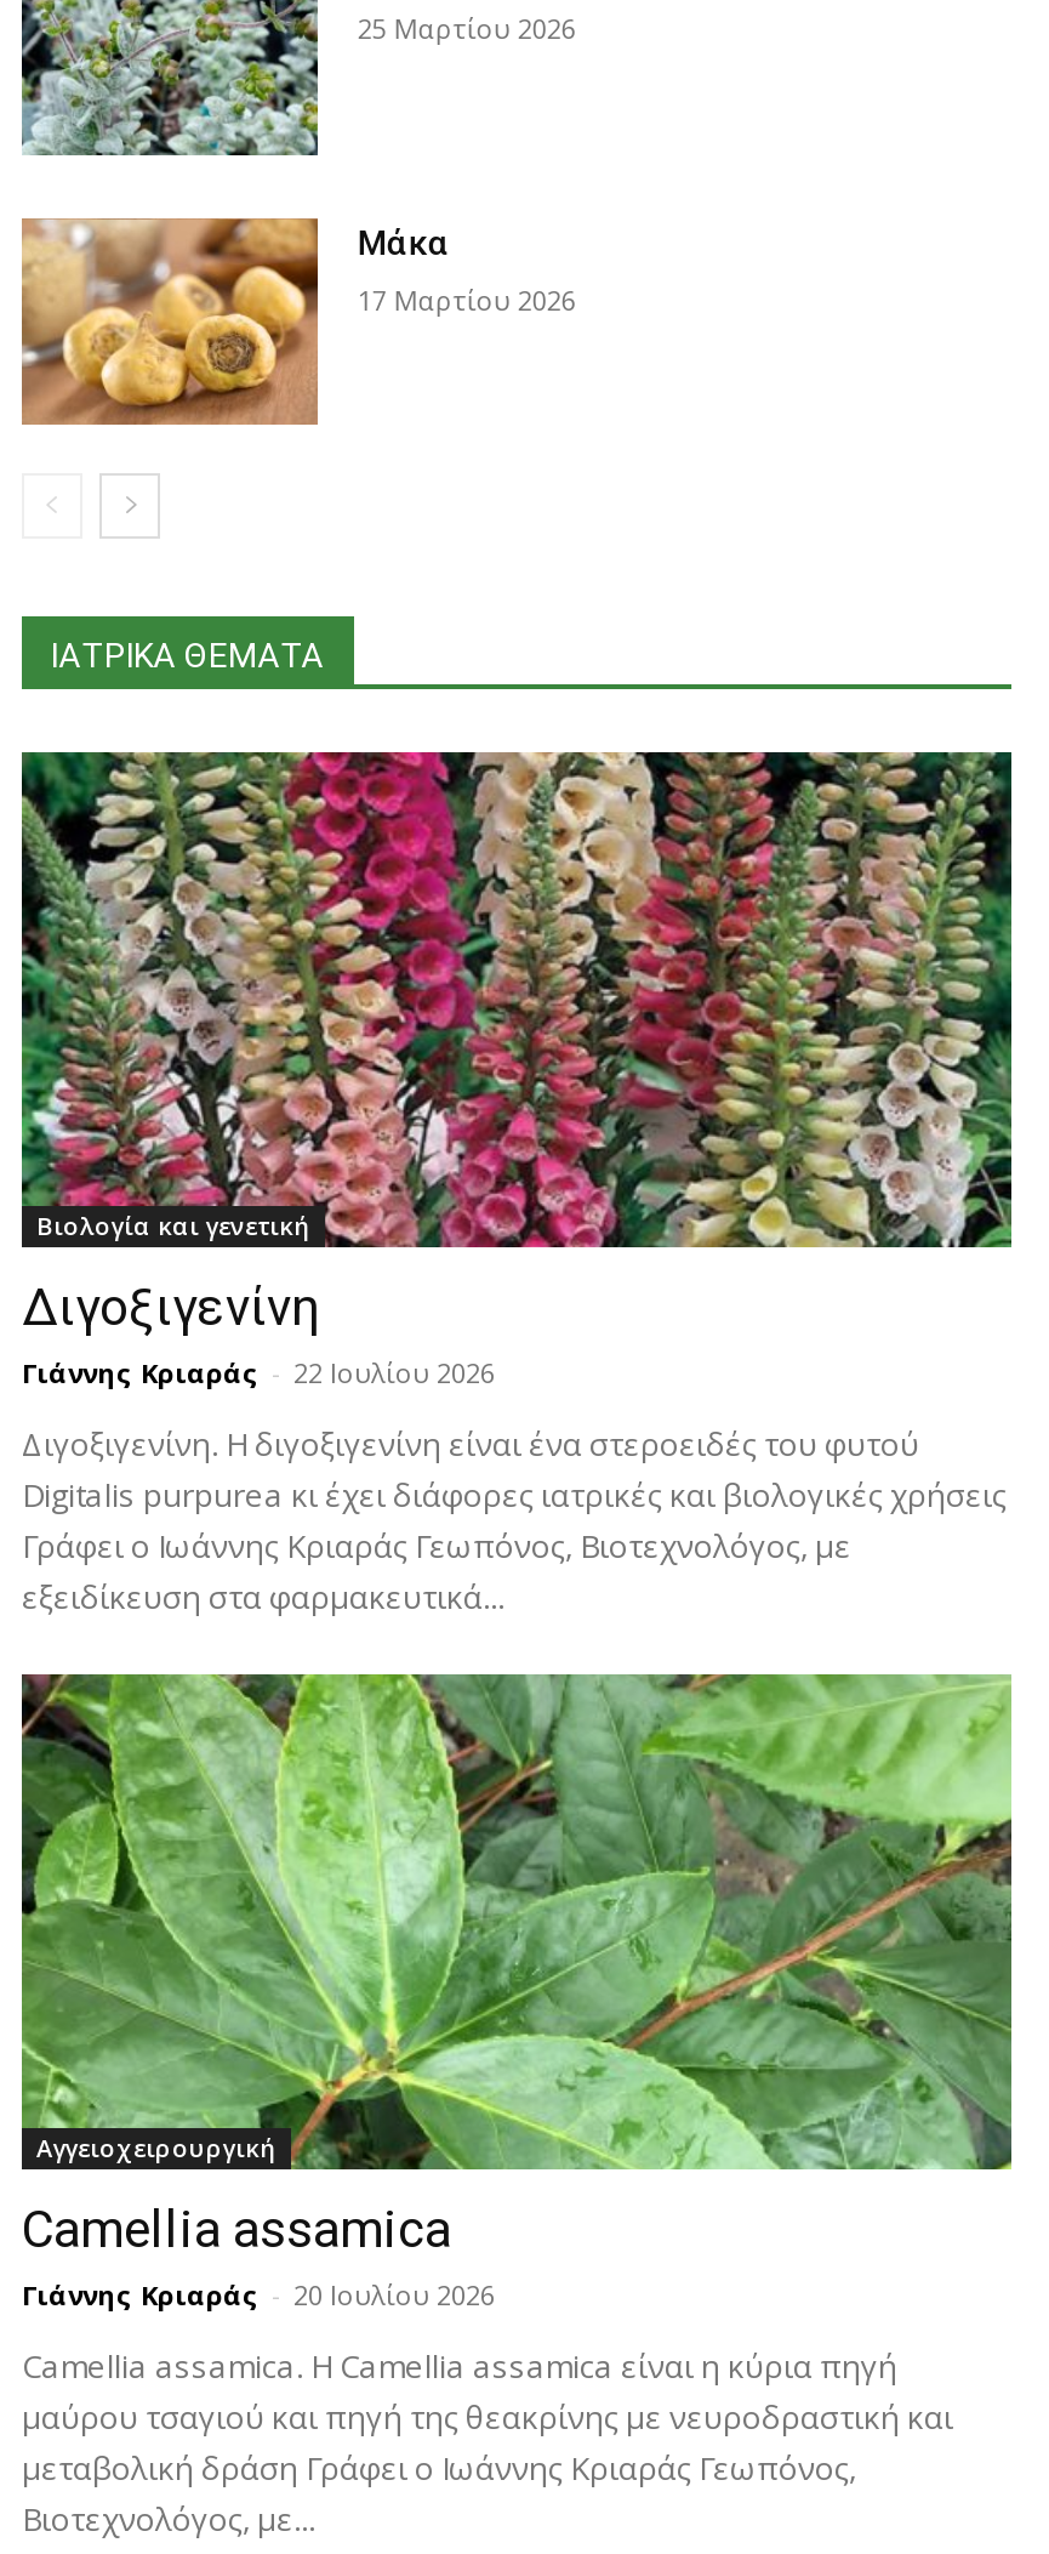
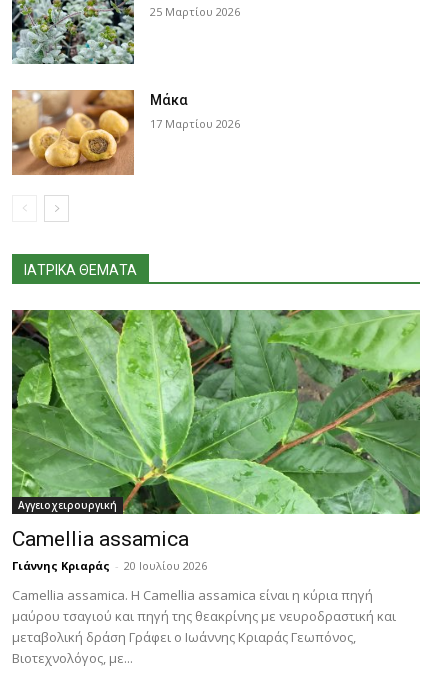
- [image]
- Βιολογία και γενετική
- Διγοξιγενίνη
- Γιάννης Κριαράς - 22 Ιουλίου 2026
- Διγοξιγενίνη. H διγοξιγενίνη είναι ένα στεροειδές του φυτού
- Digitalis purpurea κι έχει διάφορες ιατρικές και βιολογικές χρήσεις
- Γράφει ο Ιωάννης Κριαράς Γεωπόνος, Βιοτεχνολόγος, με
- εξειδίκευση στα φαρμακευτικά...
